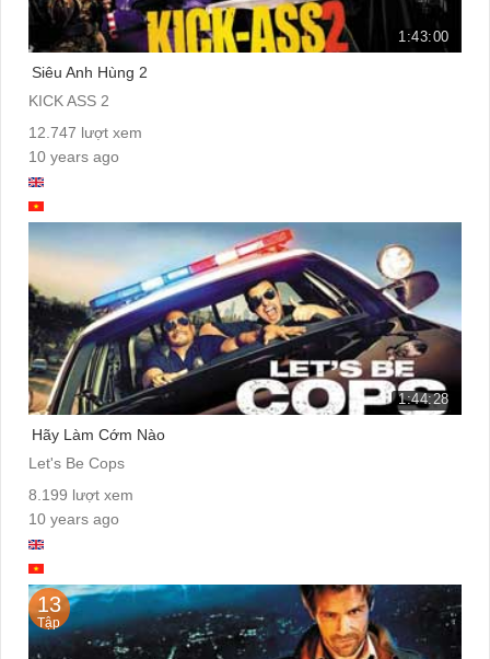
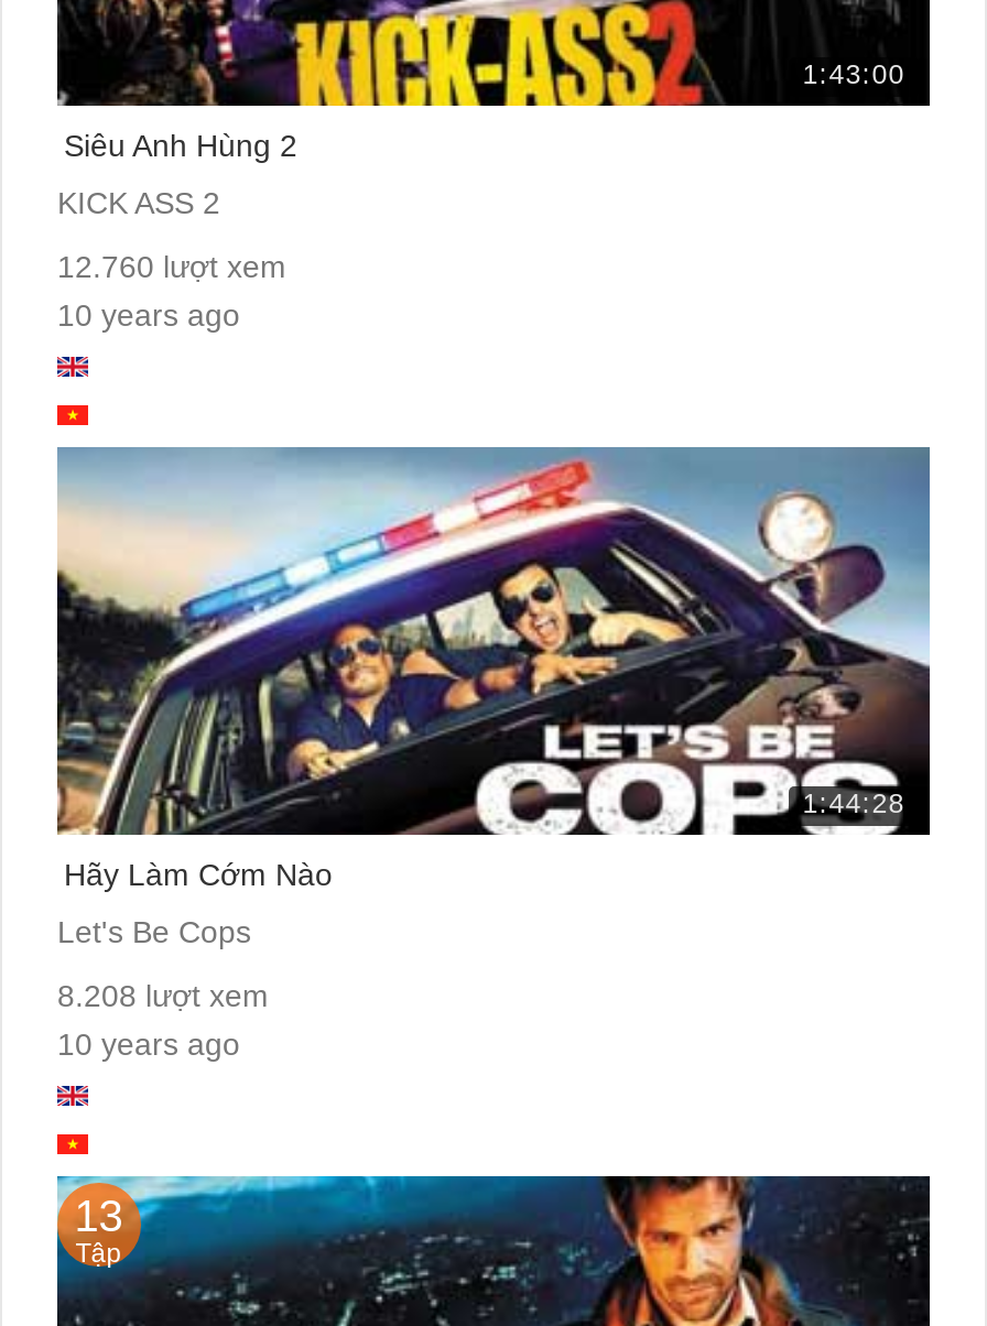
- 12.747 lượt xem
+ 12.760 lượt xem

- 8.199 lượt xem
+ 8.208 lượt xem
